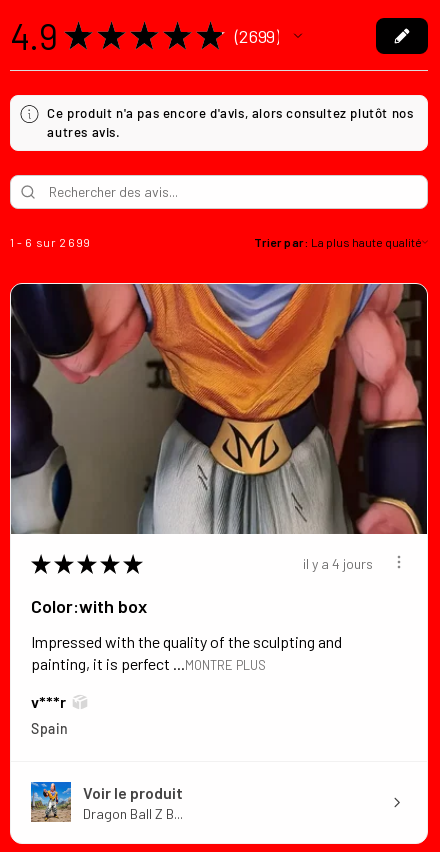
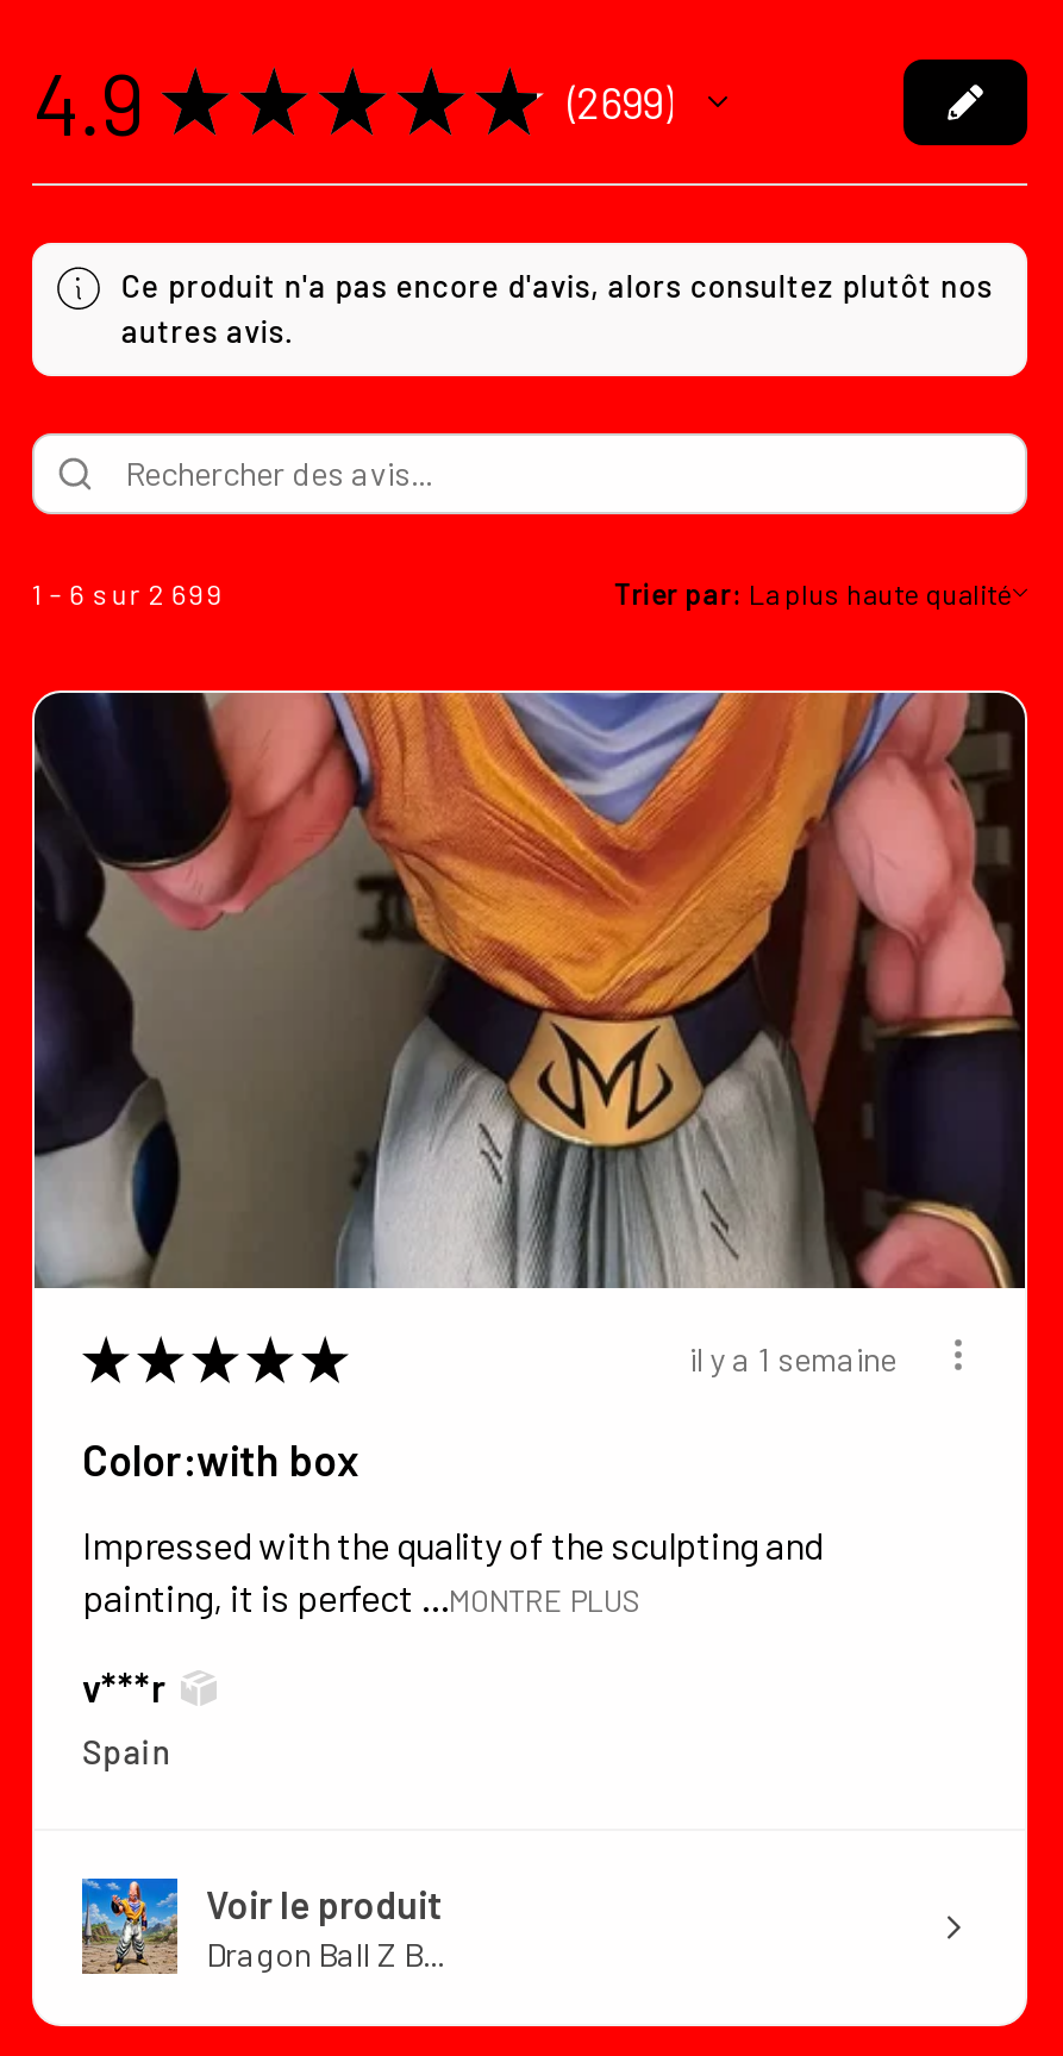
- il y a 4 jours
+ il y a 1 semaine
